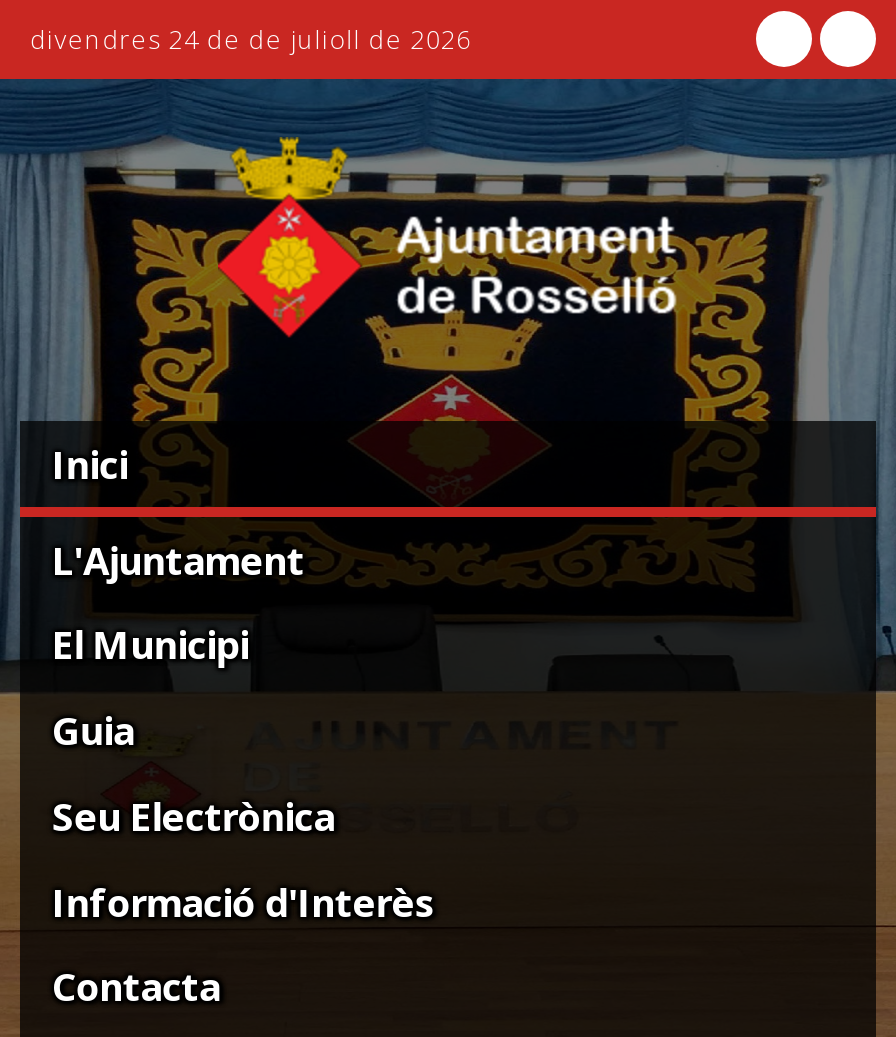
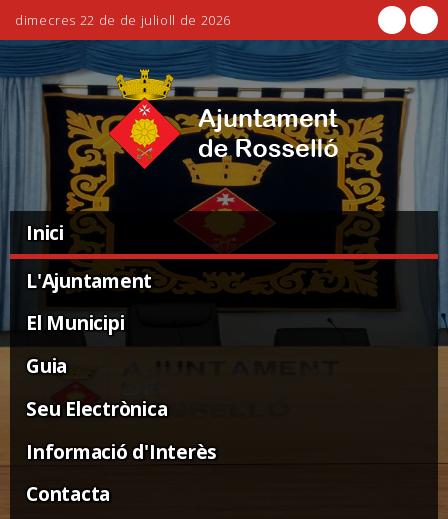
- divendres 24 de de julioll de 2026
+ dimecres 22 de de julioll de 2026
